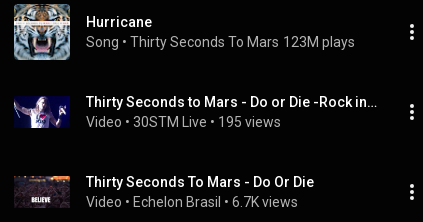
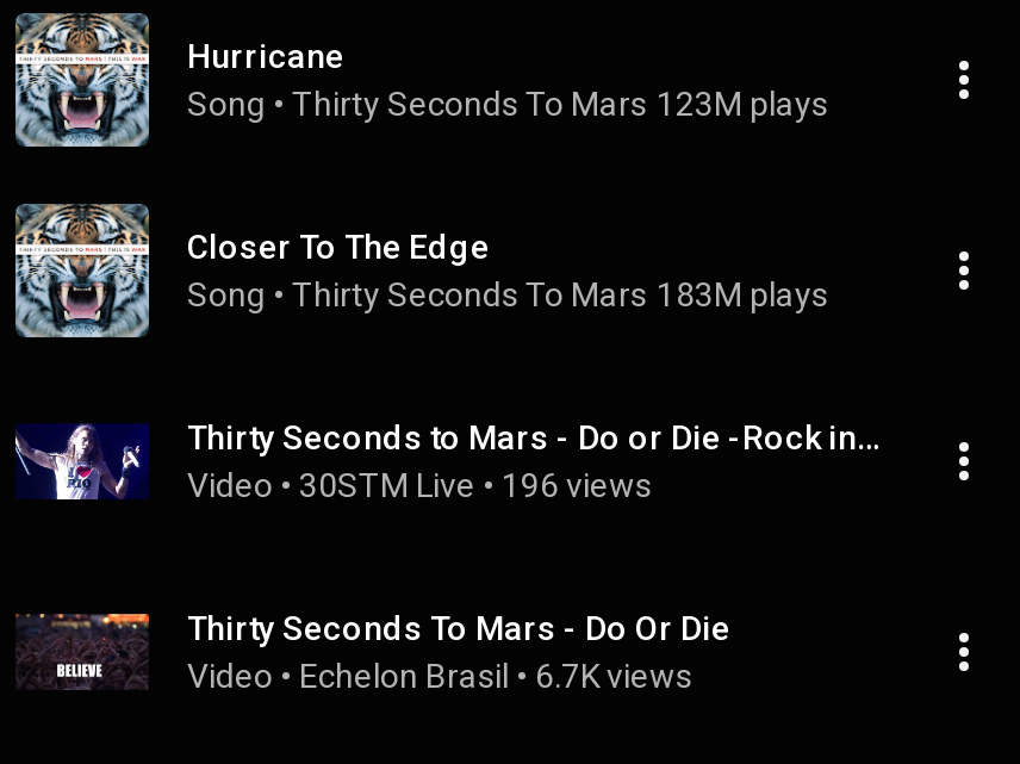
+ Closer To The Edge
+ Song • Thirty Seconds To Mars 183M plays

- Video • 30STM Live • 195 views
+ Video • 30STM Live • 196 views
